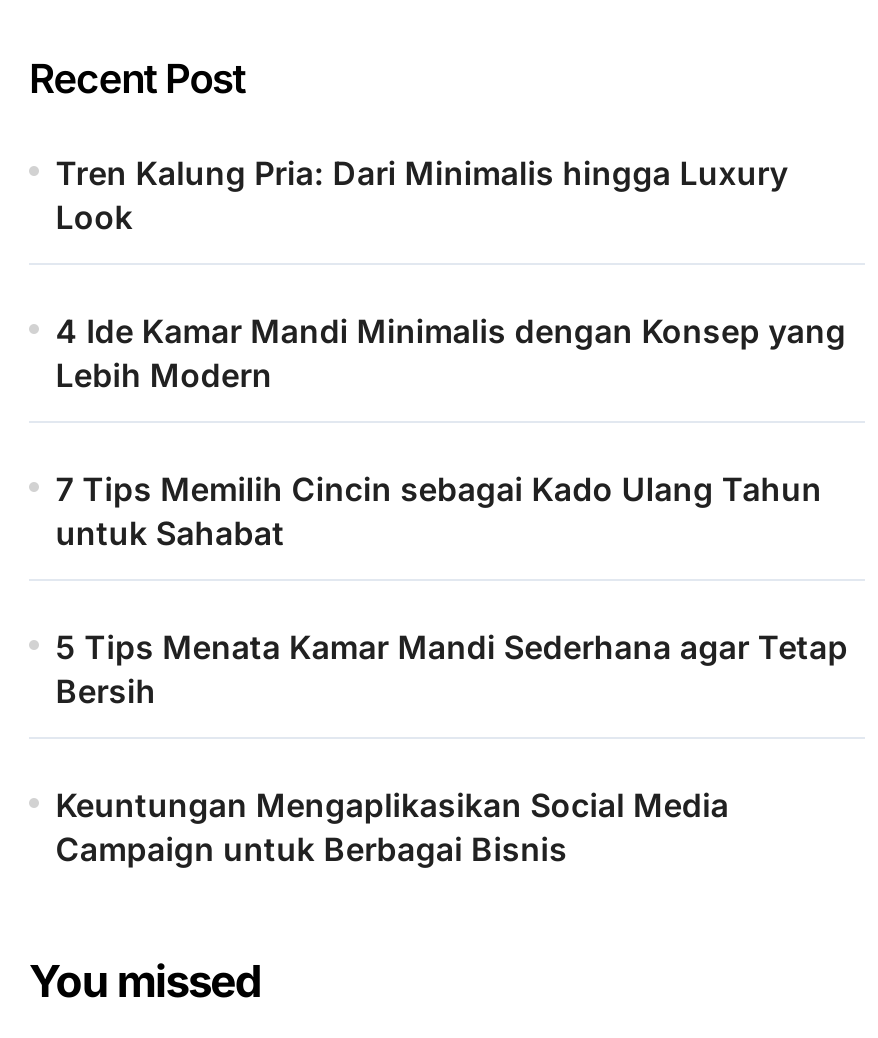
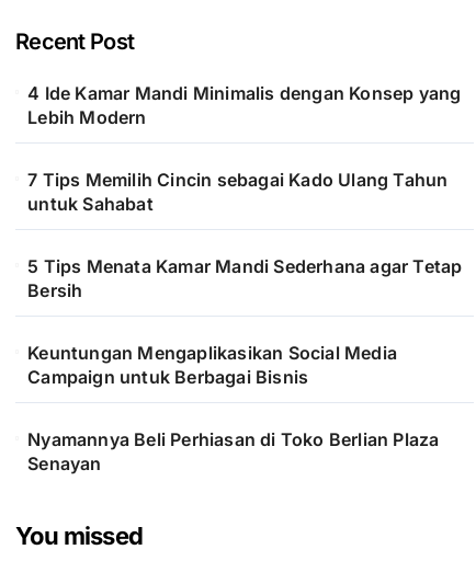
- Tren Kalung Pria: Dari Minimalis hingga Luxury
- Look

moved up: 4 Ide Kamar Mandi Minimalis dengan Konsep yang | Lebih Modern | 7 Tips Memilih Cincin sebagai Kado Ulang Tahun | untuk Sahabat | 5 Tips Menata Kamar Mandi Sederhana agar Tetap | Bersih | Keuntungan Mengaplikasikan Social Media | Campaign untuk Berbagai Bisnis

+ Nyamannya Beli Perhiasan di Toko Berlian Plaza
+ Senayan
